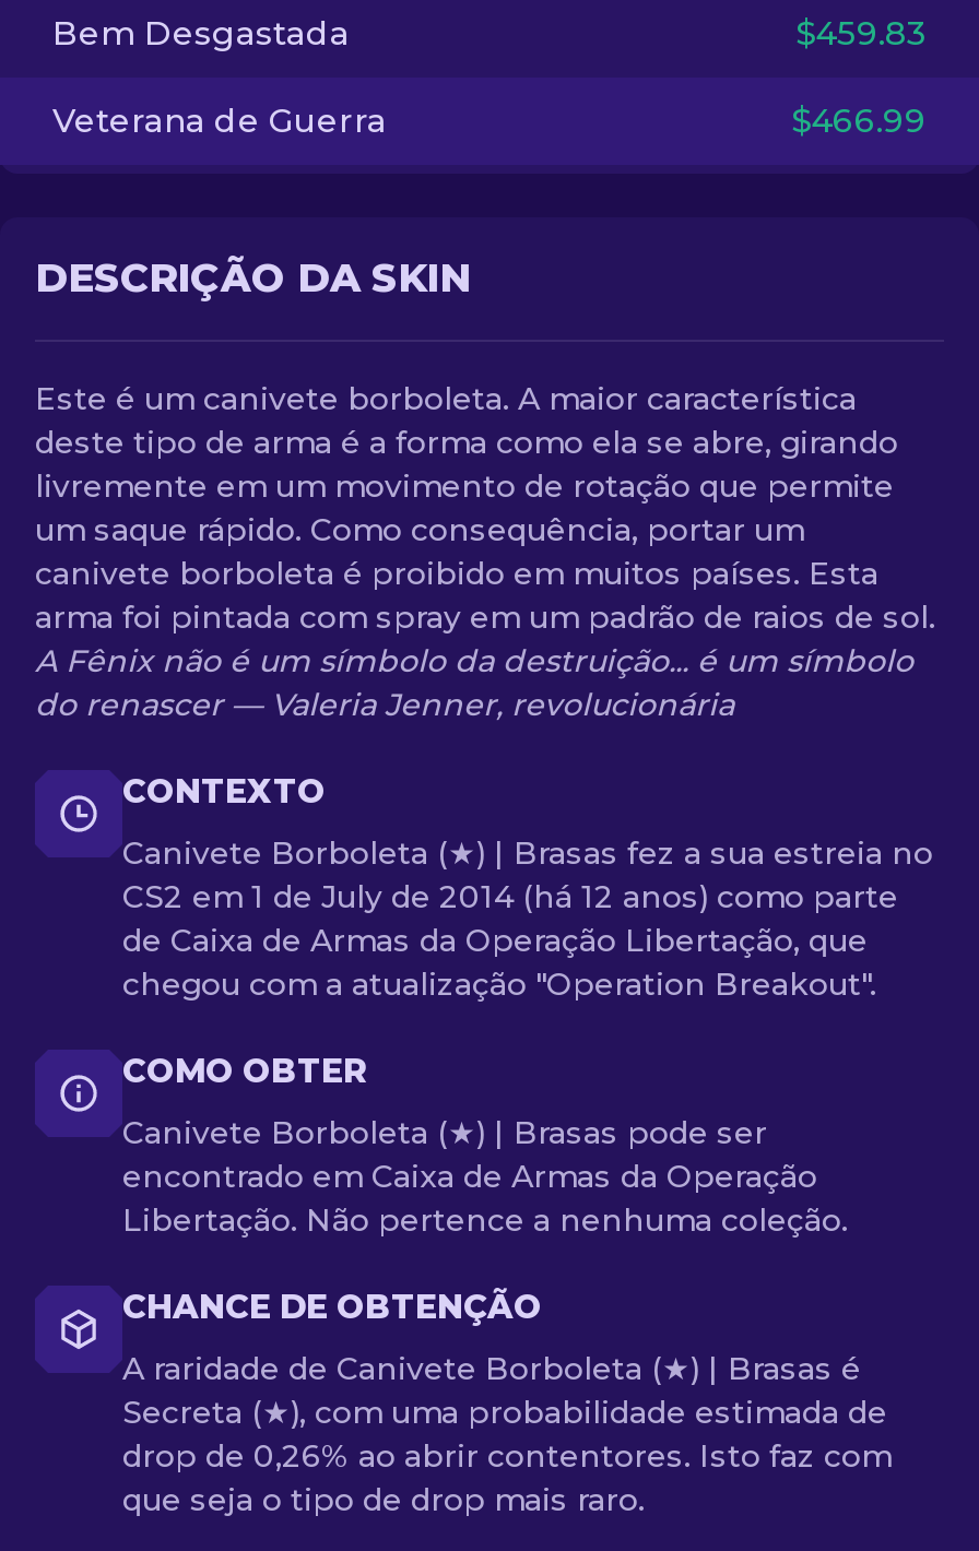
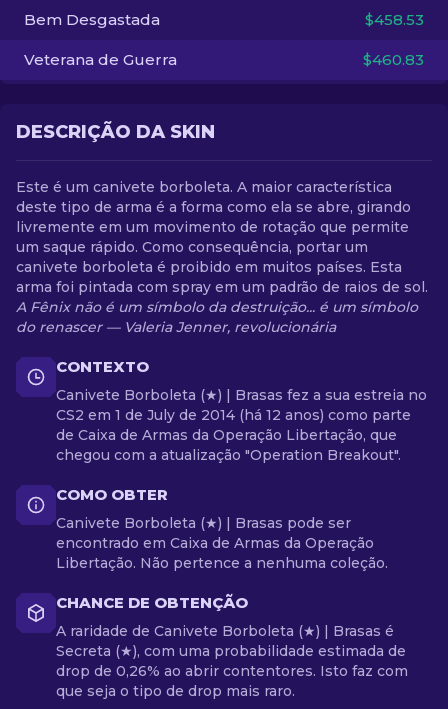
- $459.83
+ $458.53

- $466.99
+ $460.83
